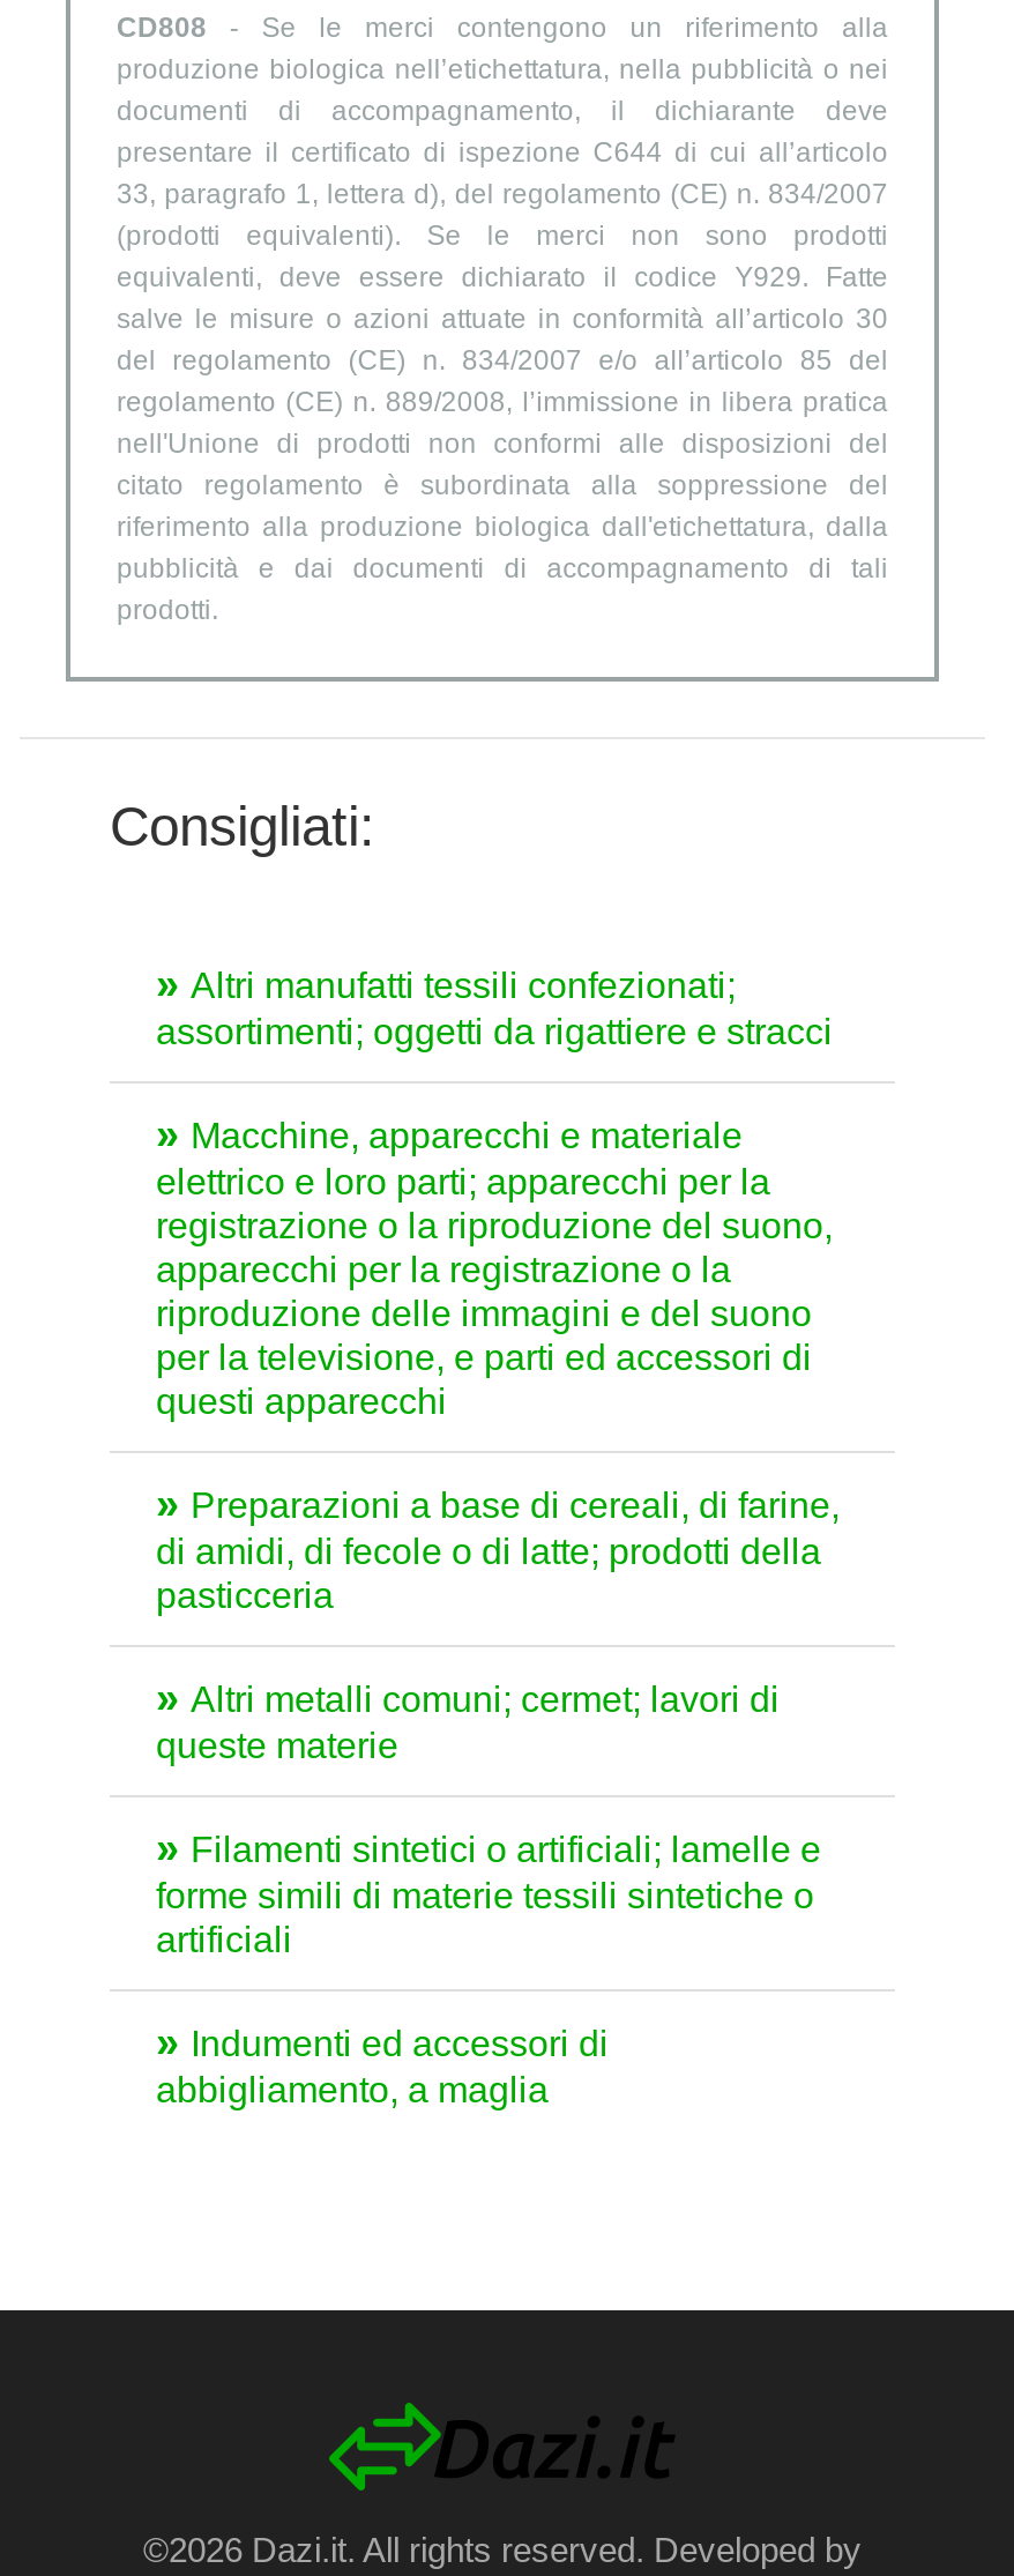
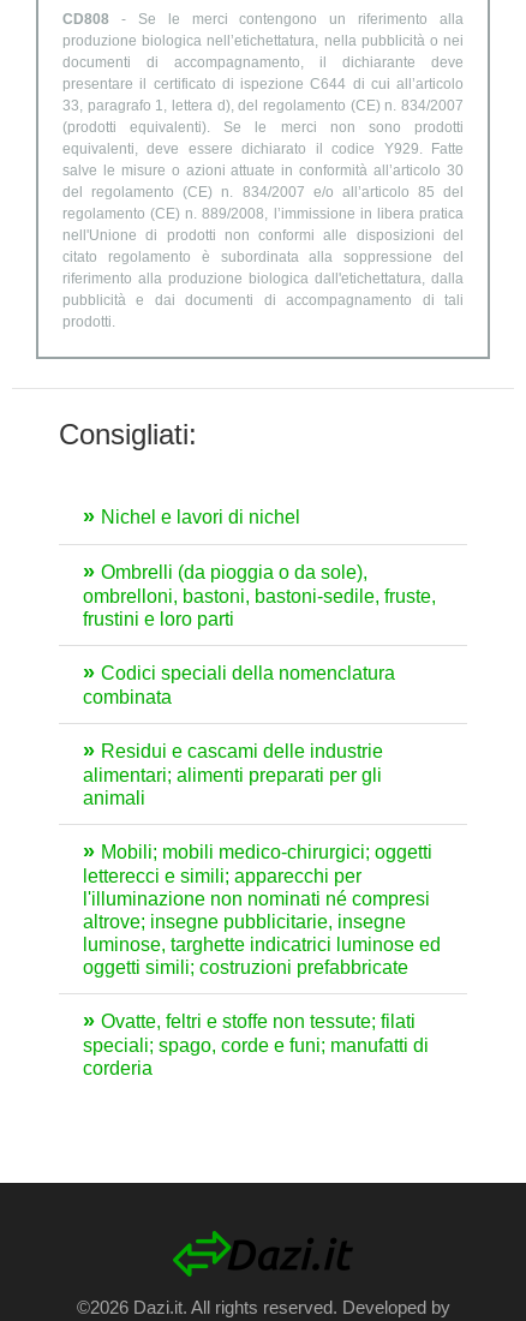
- Altri manufatti tessili confezionati;
- assortimenti; oggetti da rigattiere e stracci
+ Nichel e lavori di nichel

- Macchine, apparecchi e materiale
- elettrico e loro parti; apparecchi per la
- registrazione o la riproduzione del suono,
- apparecchi per la registrazione o la
- riproduzione delle immagini e del suono
- per la televisione, e parti ed accessori di
- questi apparecchi
+ Ombrelli (da pioggia o da sole),
+ ombrelloni, bastoni, bastoni-sedile, fruste,
+ frustini e loro parti

- Preparazioni a base di cereali, di farine,
- di amidi, di fecole o di latte; prodotti della
- pasticceria
+ Codici speciali della nomenclatura
+ combinata

- Altri metalli comuni; cermet; lavori di
- queste materie
+ Residui e cascami delle industrie
+ alimentari; alimenti preparati per gli
+ animali

- Filamenti sintetici o artificiali; lamelle e
- forme simili di materie tessili sintetiche o
- artificiali
+ Mobili; mobili medico-chirurgici; oggetti
+ letterecci e simili; apparecchi per
+ l'illuminazione non nominati né compresi
+ altrove; insegne pubblicitarie, insegne
+ luminose, targhette indicatrici luminose ed
+ oggetti simili; costruzioni prefabbricate

- Indumenti ed accessori di
- abbigliamento, a maglia
+ Ovatte, feltri e stoffe non tessute; filati
+ speciali; spago, corde e funi; manufatti di
+ corderia
